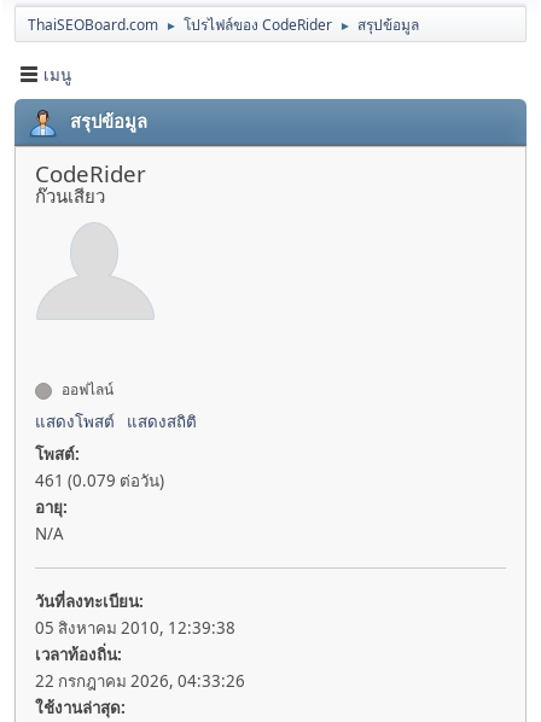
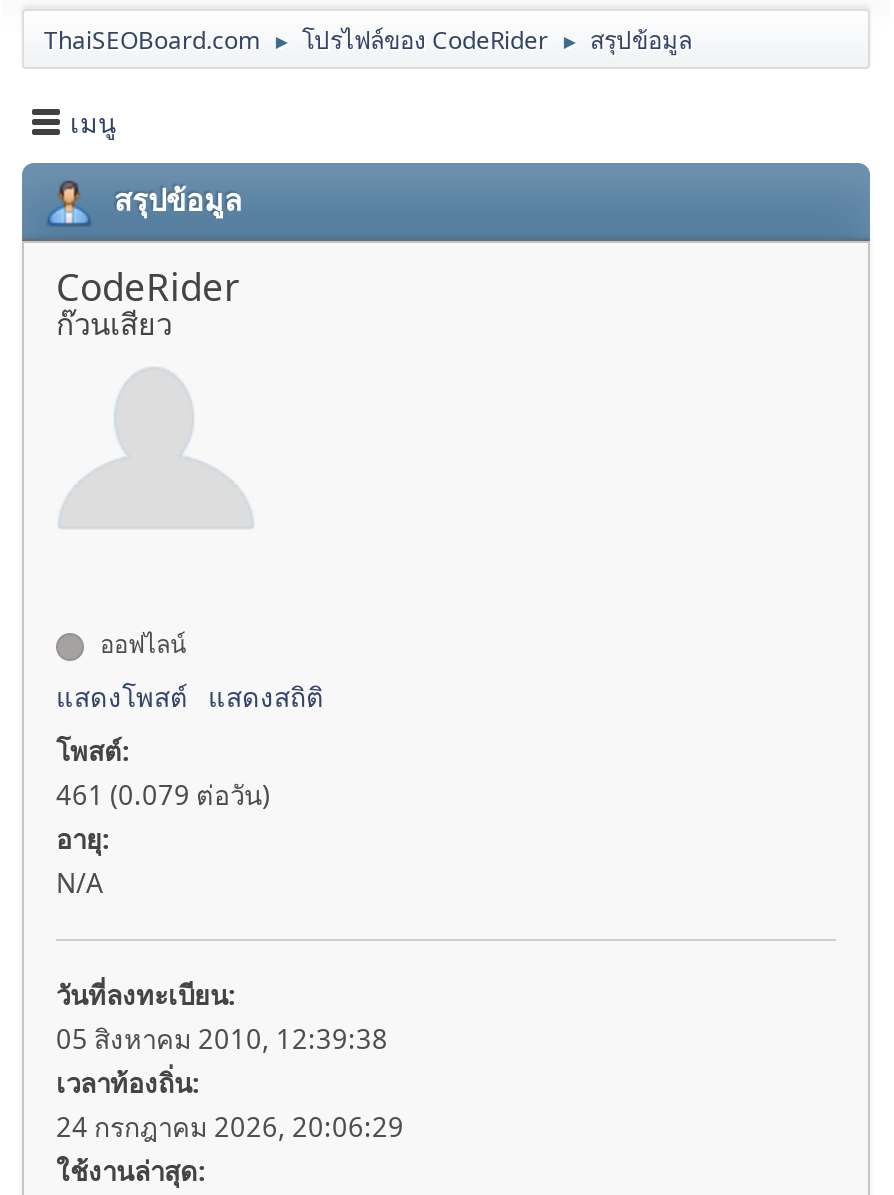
- 22 กรกฎาคม 2026, 04:33:26
+ 24 กรกฎาคม 2026, 20:06:29
